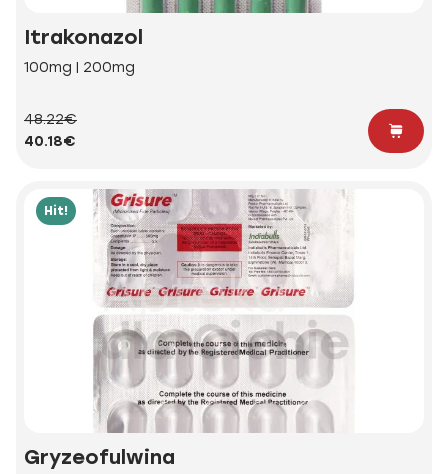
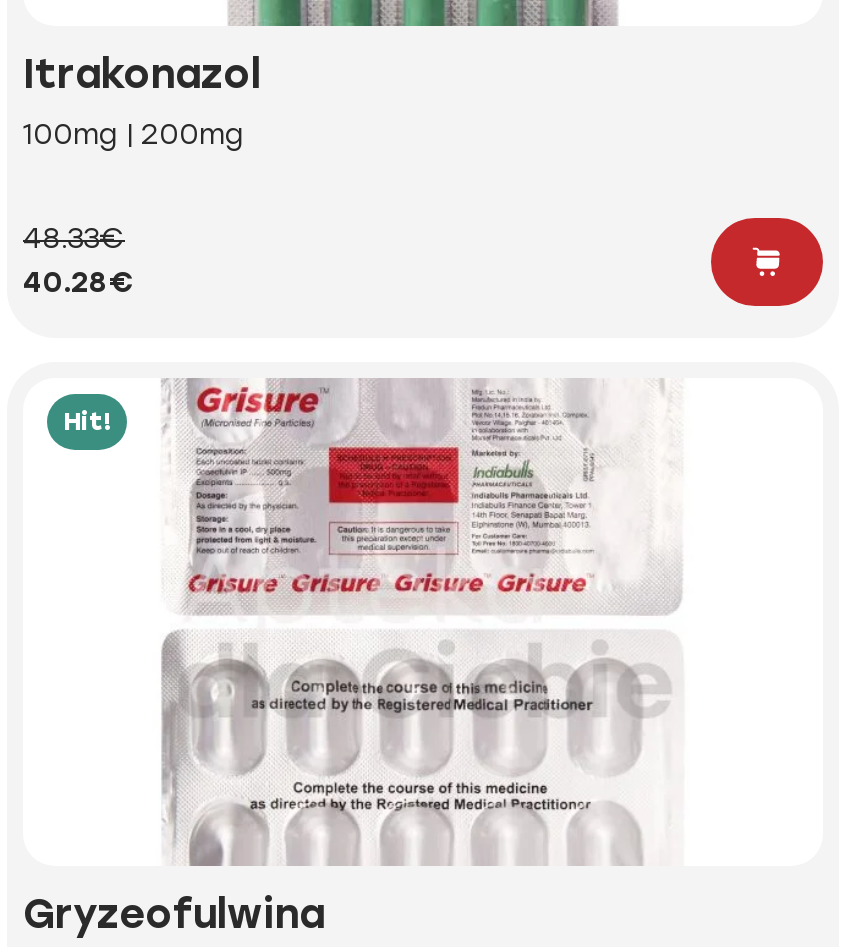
- 48.22€
+ 48.33€

- 40.18€
+ 40.28€
